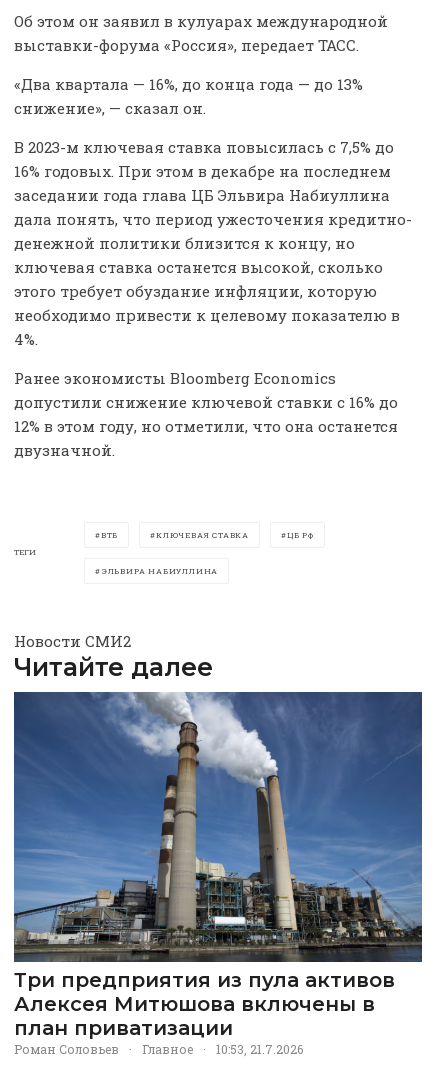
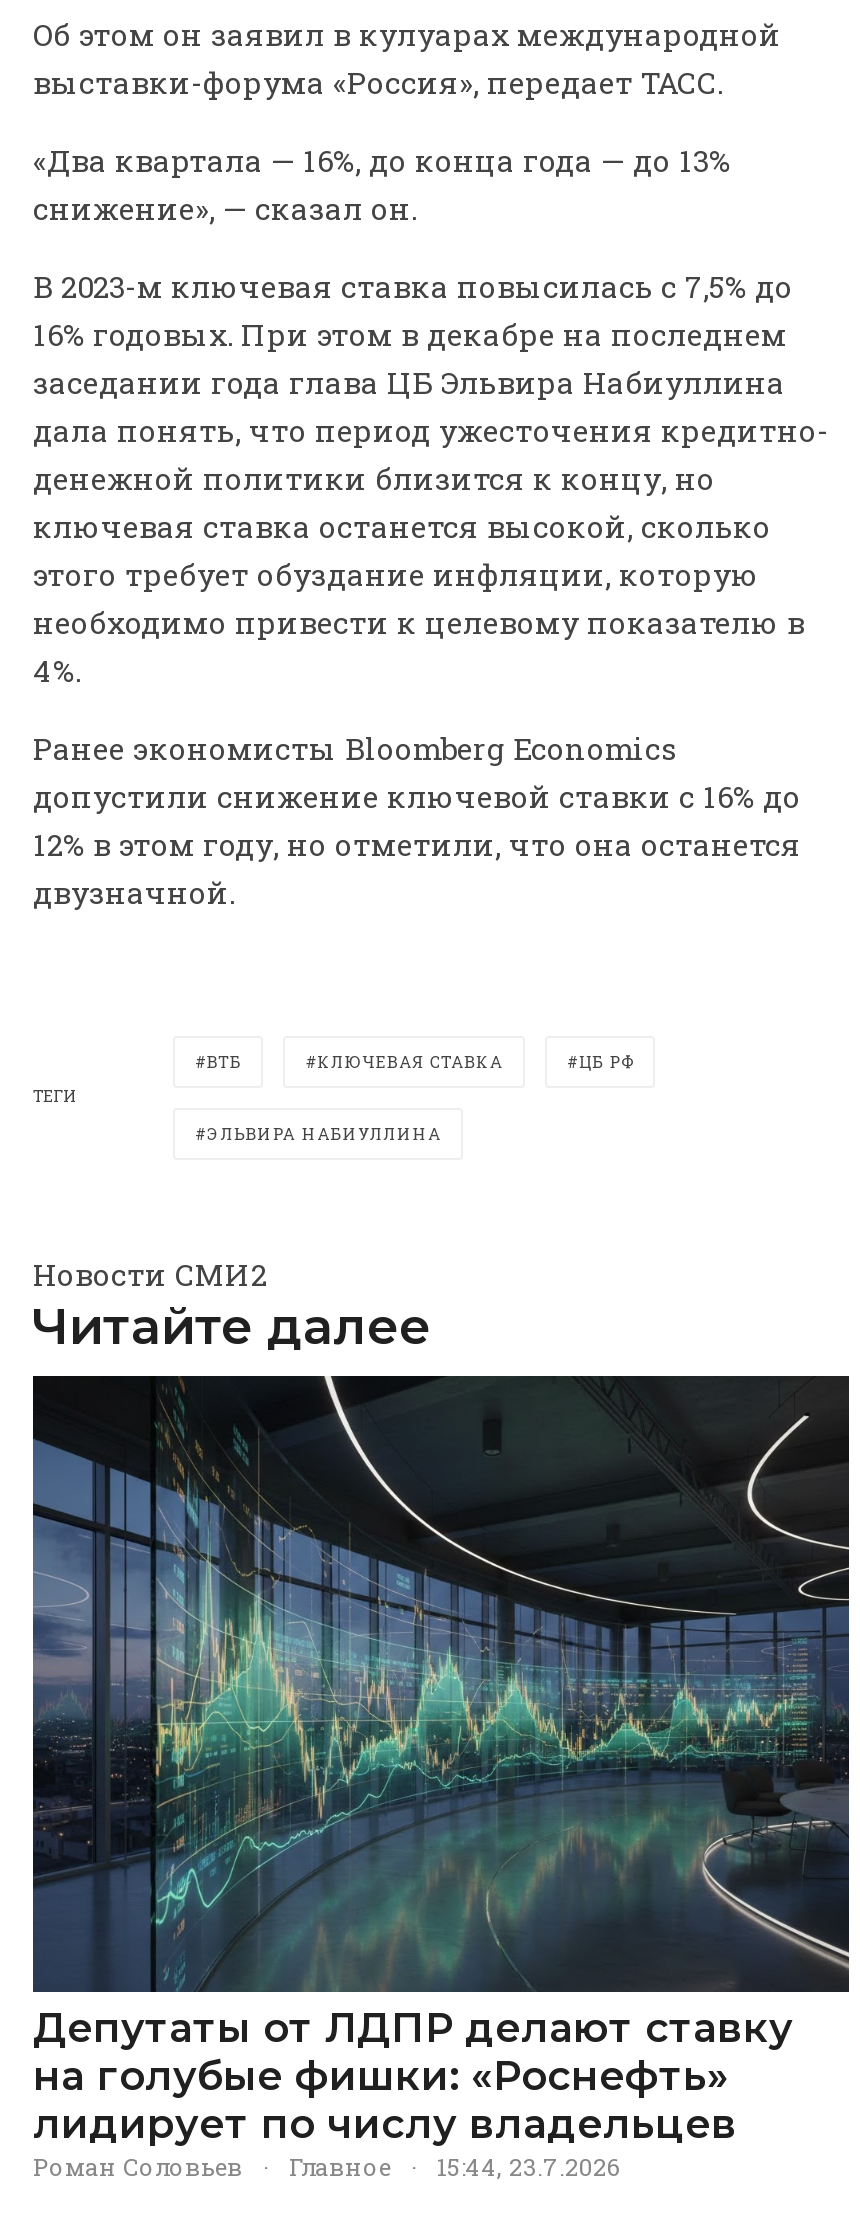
- [image]
- Три предприятия из пула активов
- Алексея Митюшова включены в
- план приватизации
+ [image]
+ Депутаты от ЛДПР делают ставку
+ на голубые фишки: «Роснефть»
+ лидирует по числу владельцев

- 10:53, 21.7.2026
+ 15:44, 23.7.2026
